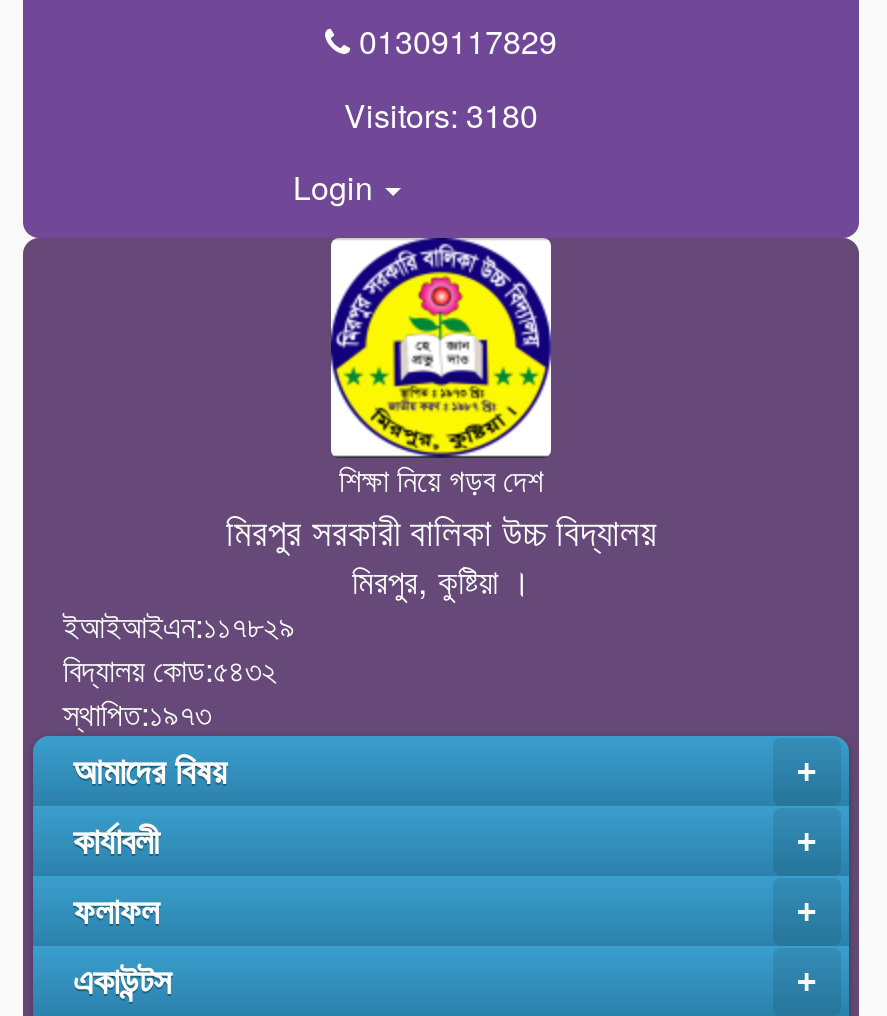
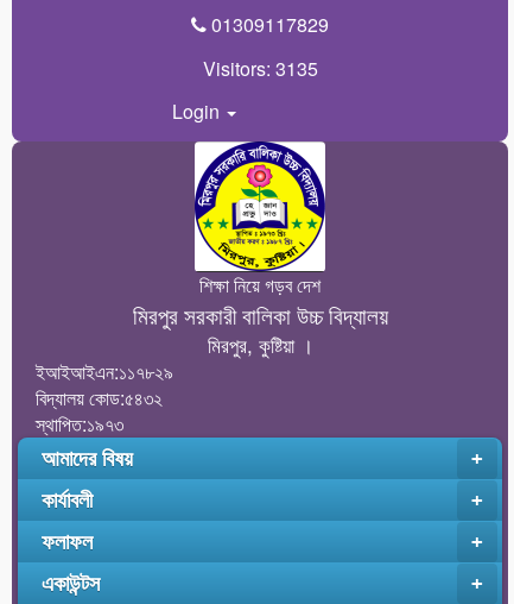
- Visitors: 3180
+ Visitors: 3135
